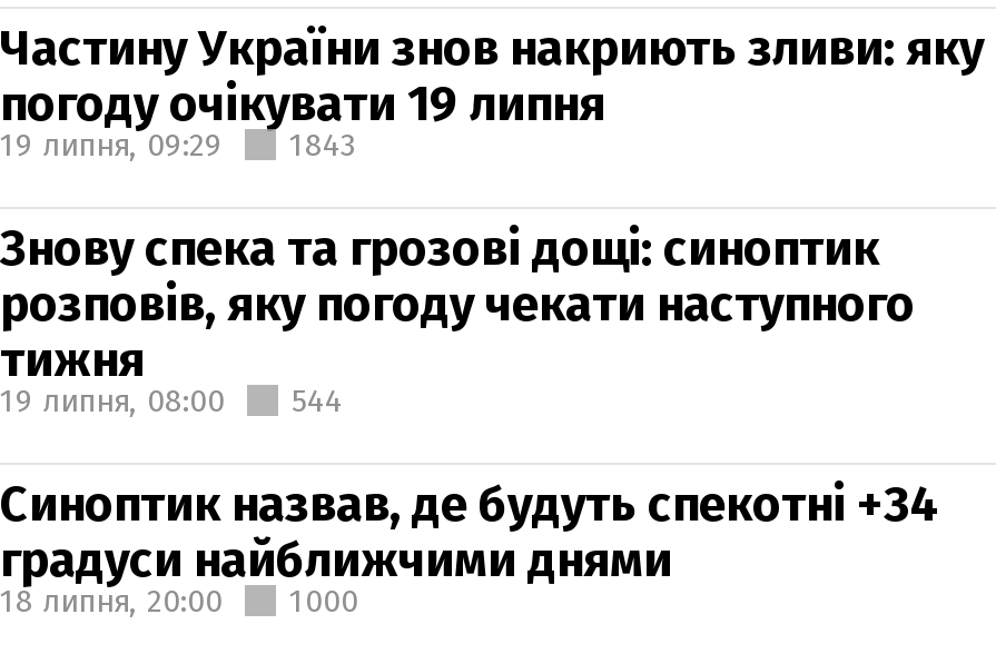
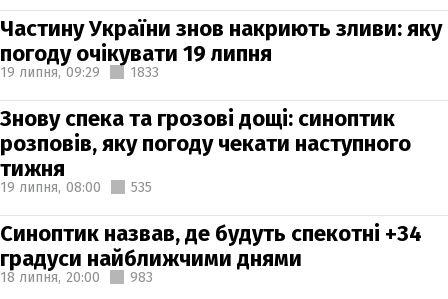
- 19 липня, 09:29 1843
+ 19 липня, 09:29 1833

- 19 липня, 08:00 544
+ 19 липня, 08:00 535

- 18 липня, 20:00 1000
+ 18 липня, 20:00 983
